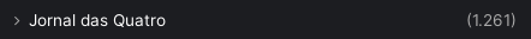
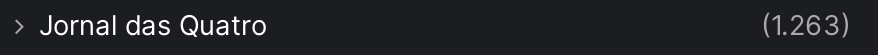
- (1.261)
+ (1.263)
